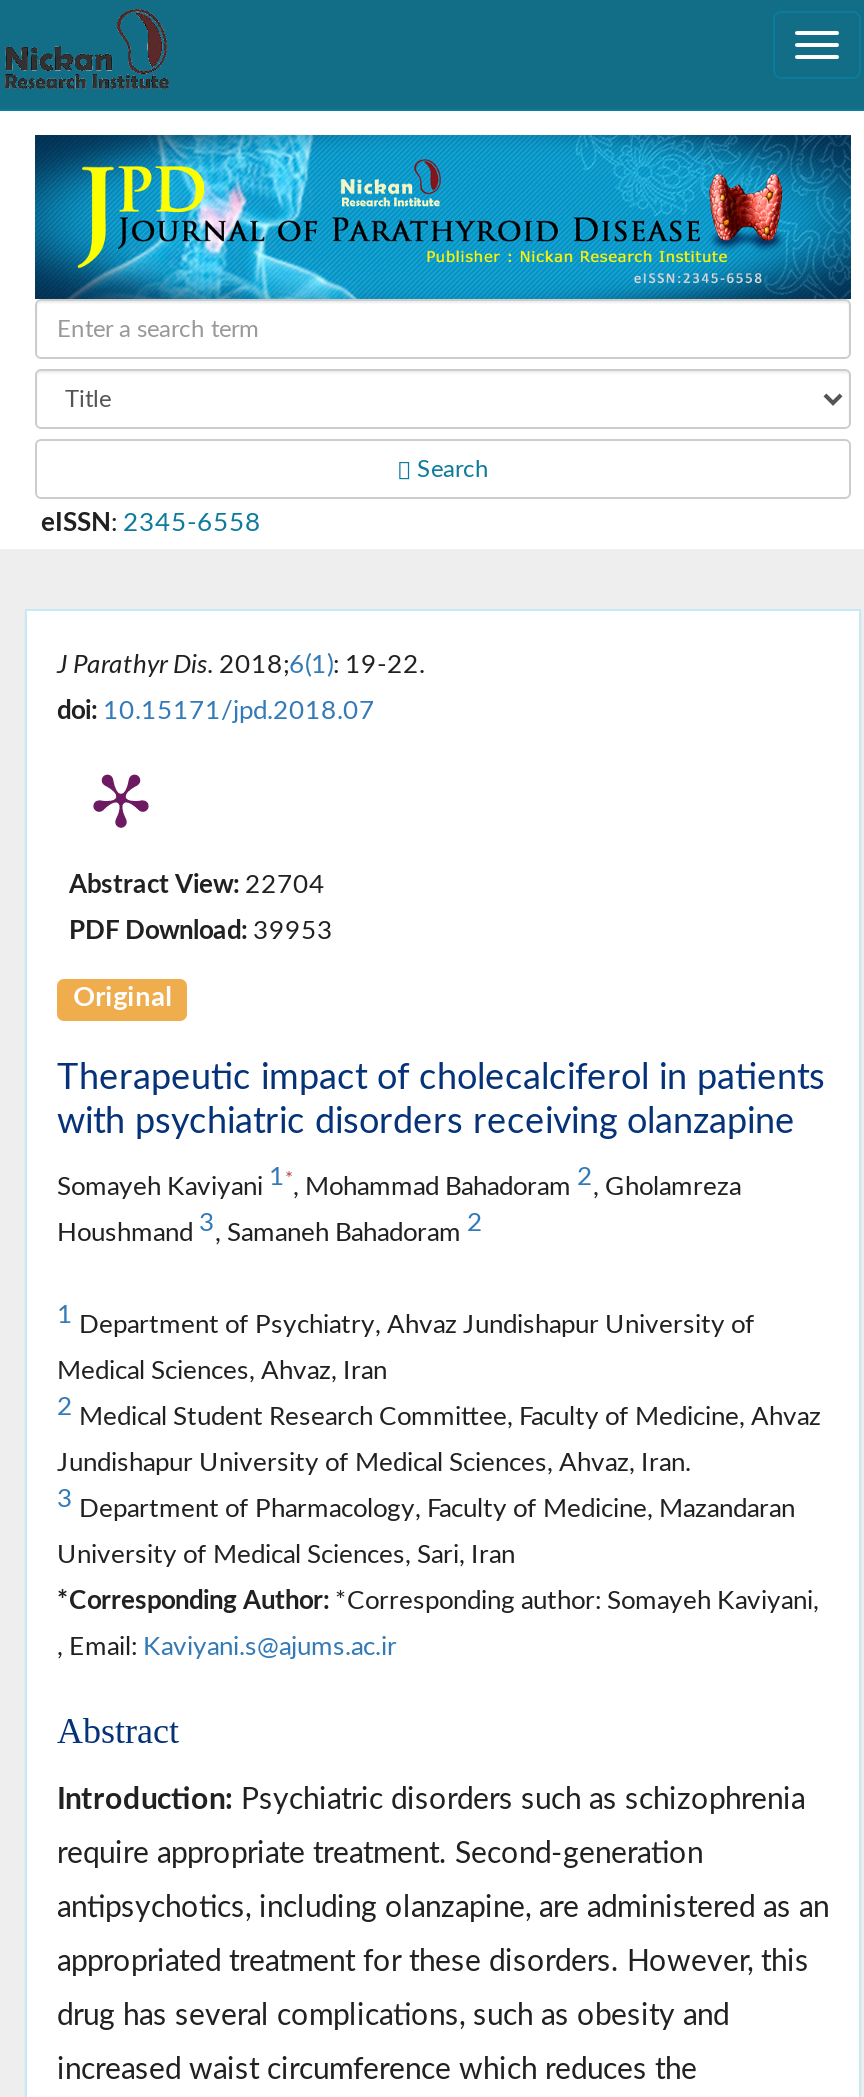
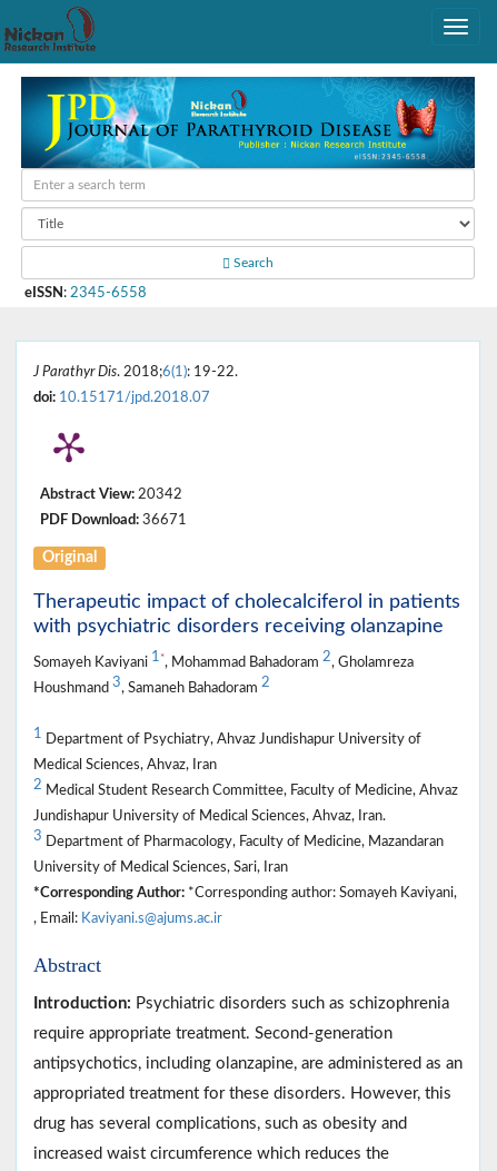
- Abstract View: 22704
+ Abstract View: 20342

- PDF Download: 39953
+ PDF Download: 36671
